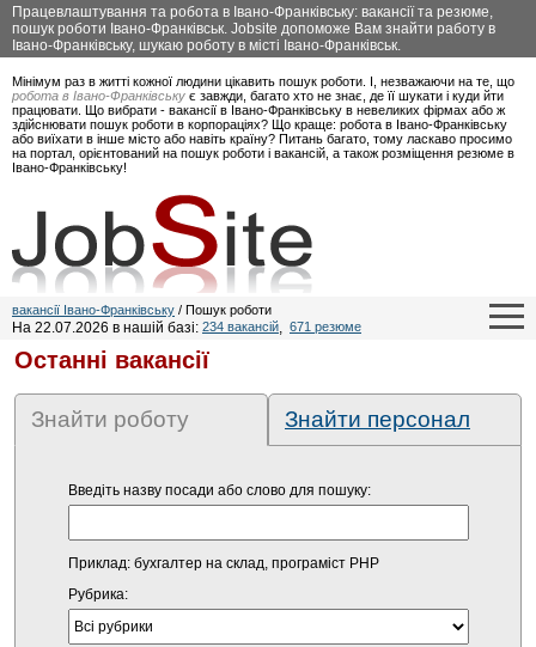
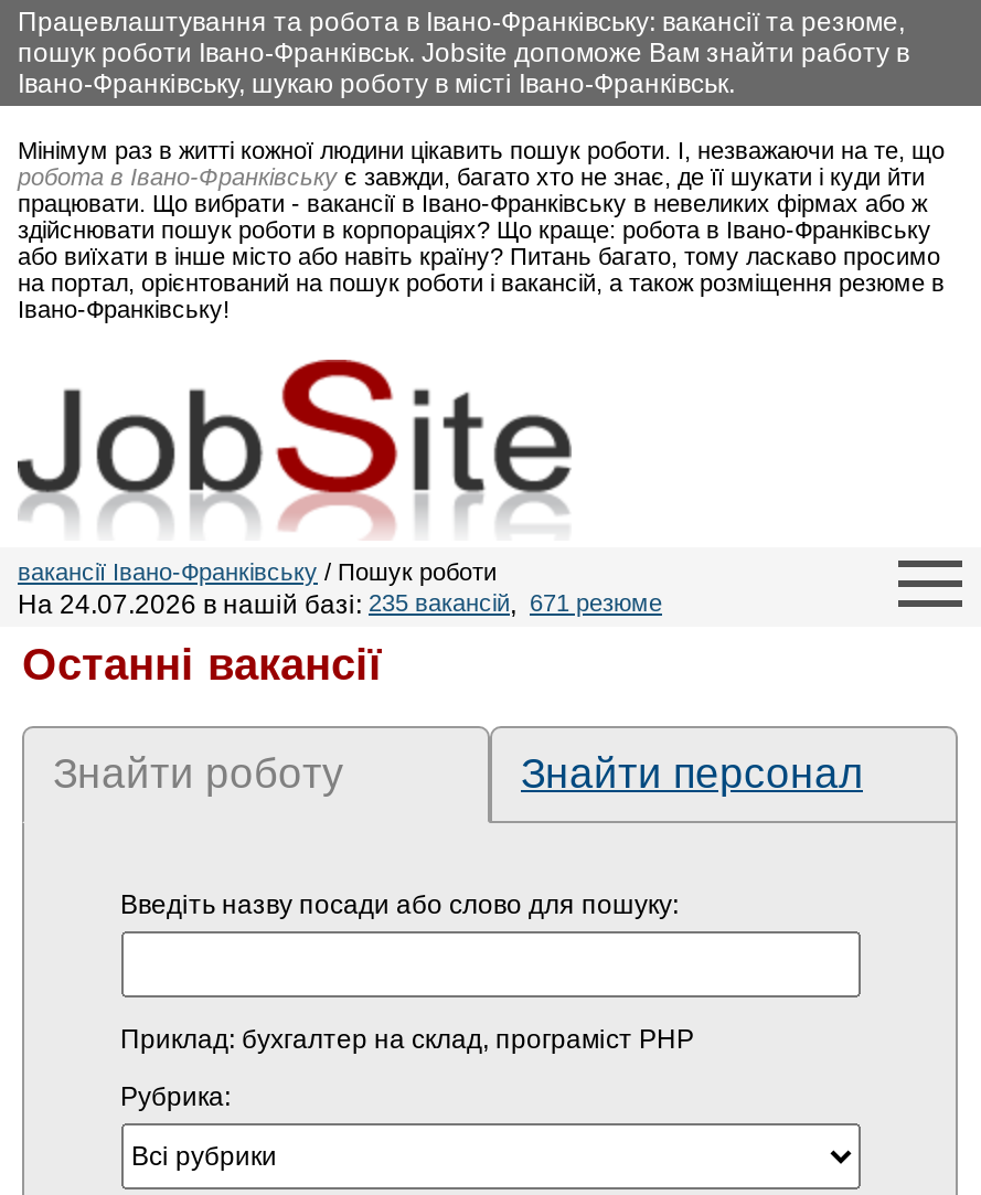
- На 22.07.2026 в нашій базі: 234 вакансій, 671 резюме
+ На 24.07.2026 в нашій базі: 235 вакансій, 671 резюме
